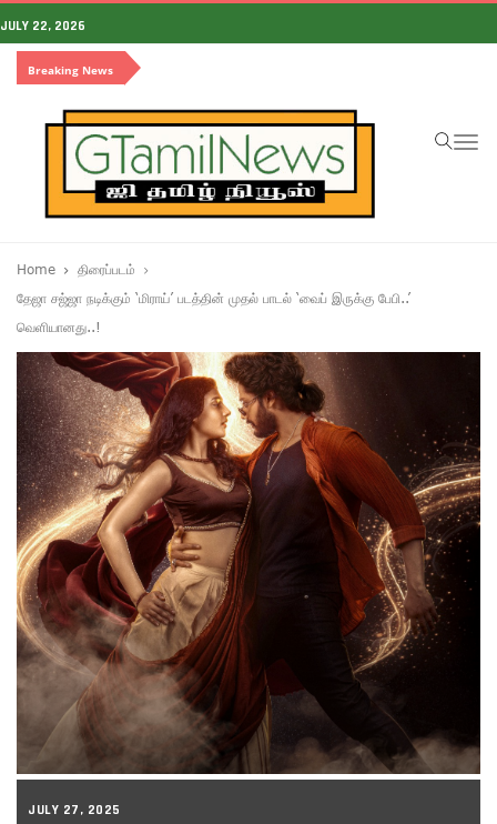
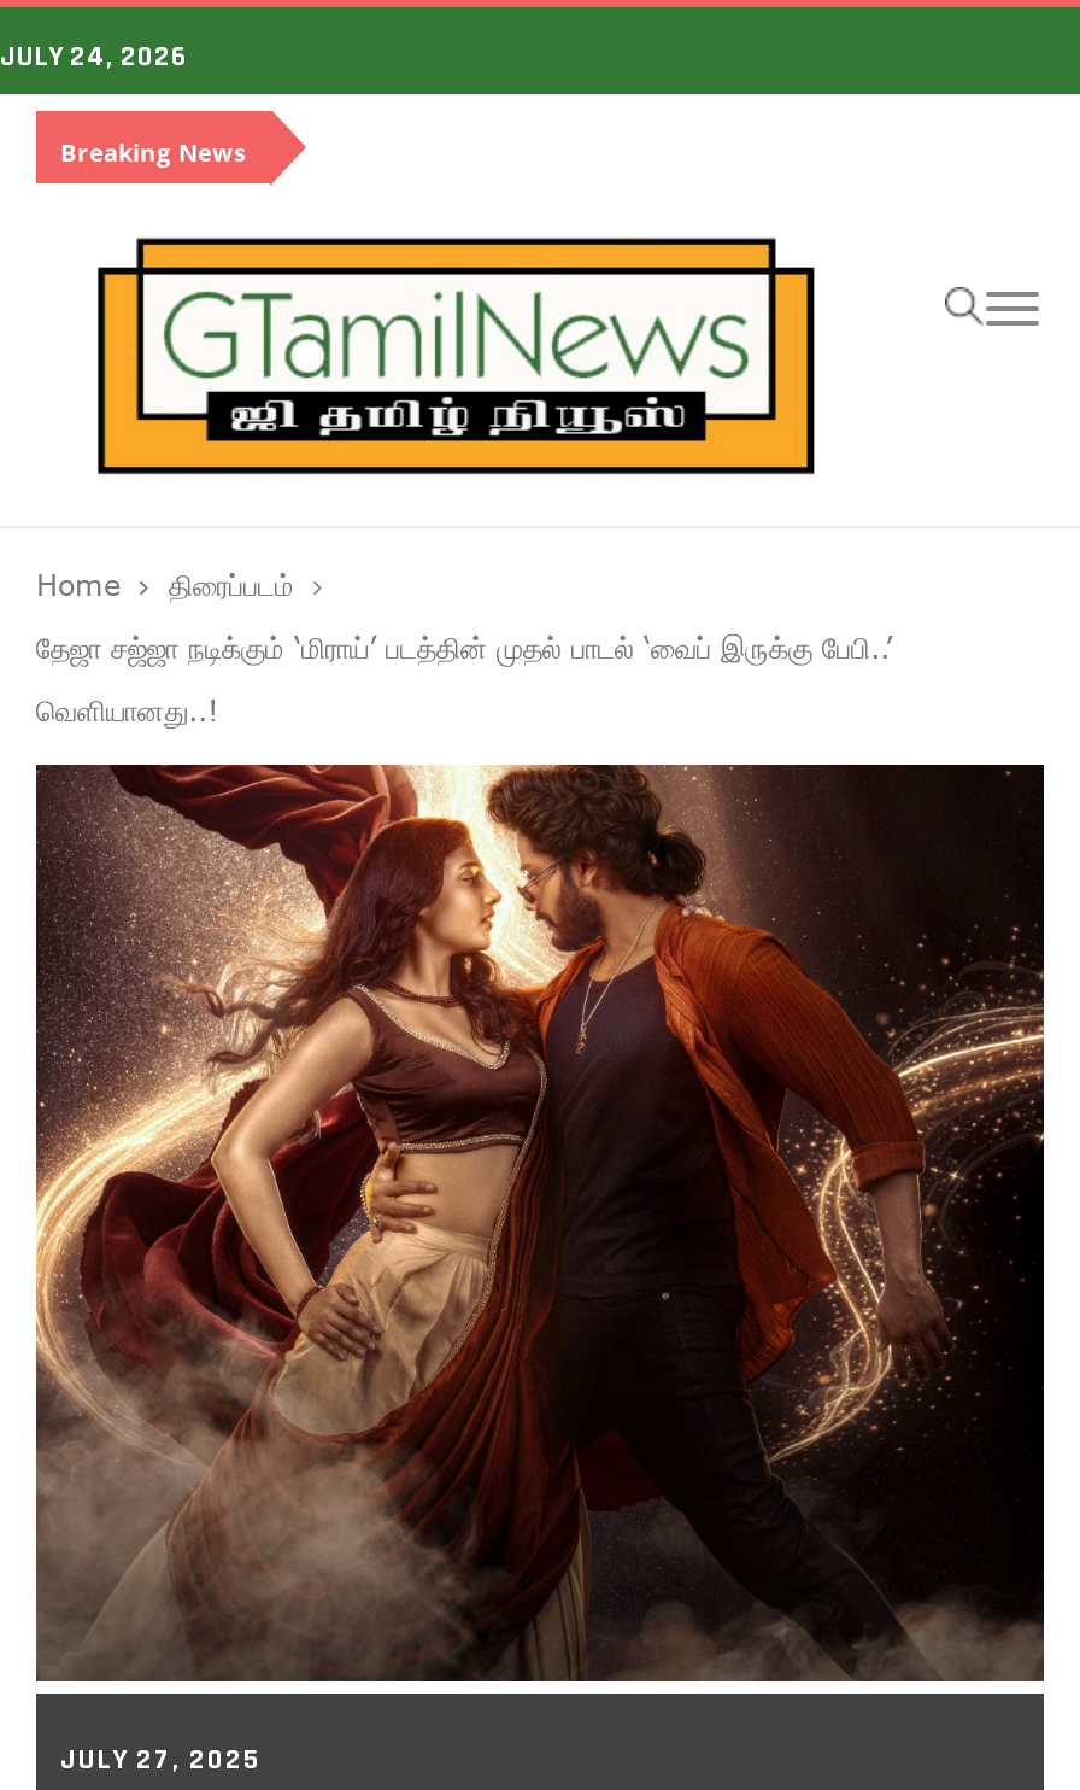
- JULY 22, 2026
+ JULY 24, 2026
